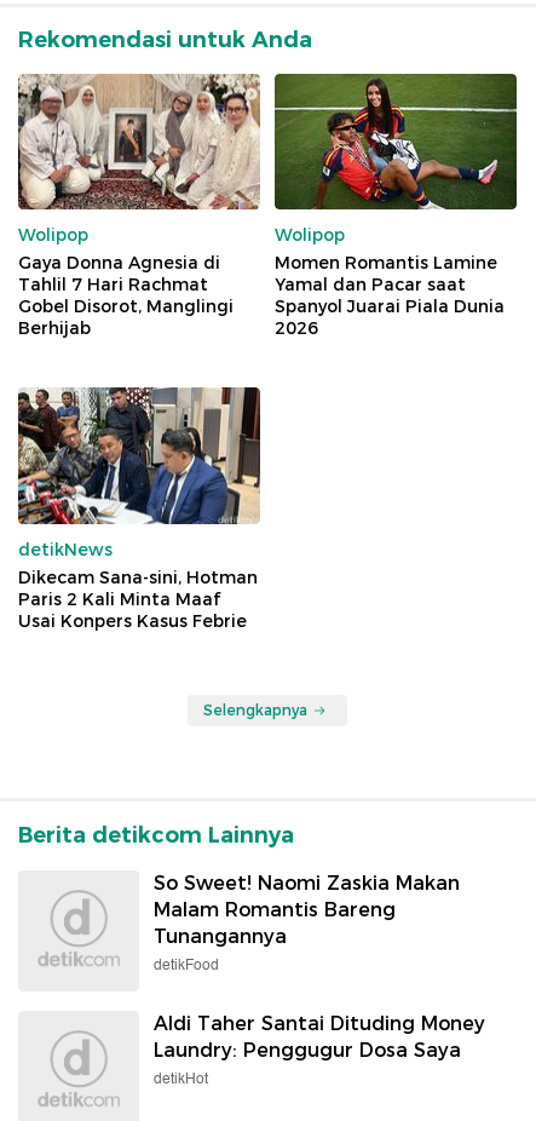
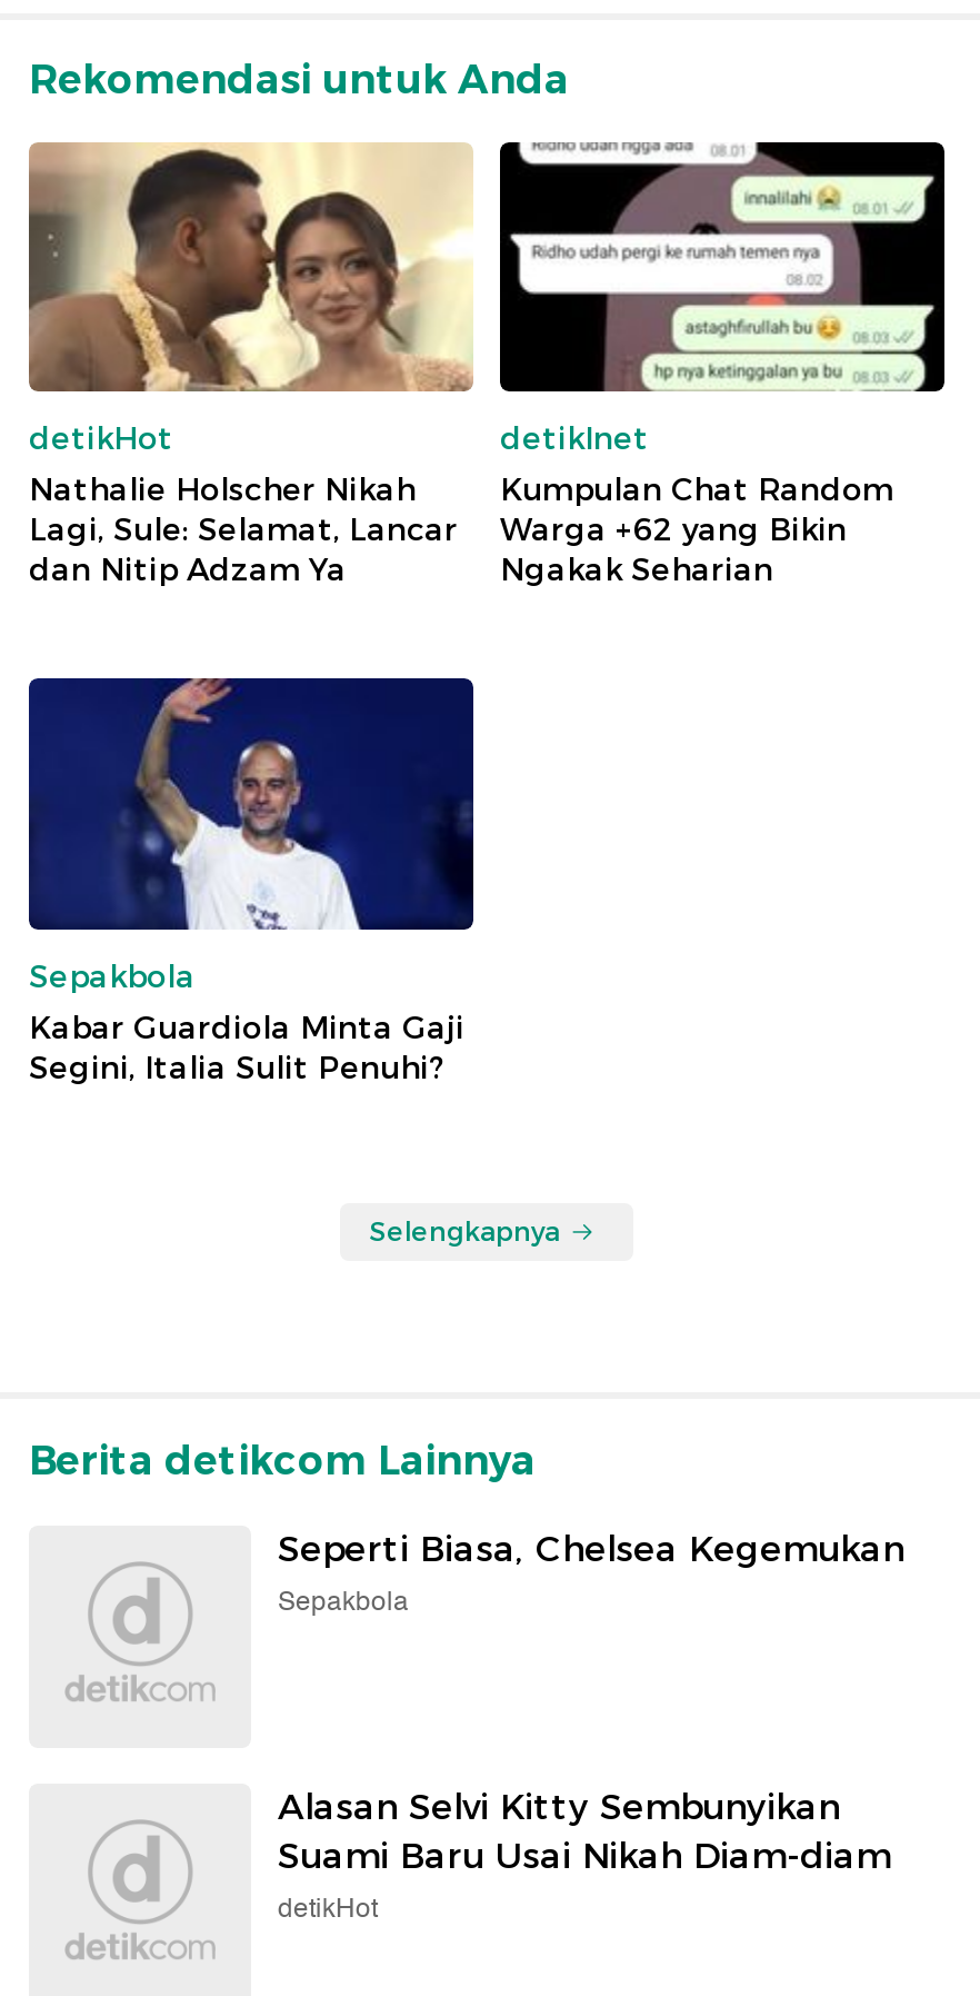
- [image]
- Wolipop
- Gaya Donna Agnesia di
- Tahlil 7 Hari Rachmat
- Gobel Disorot, Manglingi
- Berhijab
+ [image]
+ detikHot
+ Nathalie Holscher Nikah
+ Lagi, Sule: Selamat, Lancar
+ dan Nitip Adzam Ya

- [image]
- Wolipop
- Momen Romantis Lamine
- Yamal dan Pacar saat
- Spanyol Juarai Piala Dunia
- 2026
+ [image]
+ detikInet
+ Kumpulan Chat Random
+ Warga +62 yang Bikin
+ Ngakak Seharian

- [image]
- detikNews
- Dikecam Sana-sini, Hotman
- Paris 2 Kali Minta Maaf
- Usai Konpers Kasus Febrie
+ [image]
+ Sepakbola
+ Kabar Guardiola Minta Gaji
+ Segini, Italia Sulit Penuhi?

- So Sweet! Naomi Zaskia Makan
- Malam Romantis Bareng
- Tunangannya
- detikFood
+ Seperti Biasa, Chelsea Kegemukan
+ Sepakbola

- Aldi Taher Santai Dituding Money
- Laundry: Penggugur Dosa Saya
+ Alasan Selvi Kitty Sembunyikan
+ Suami Baru Usai Nikah Diam-diam
